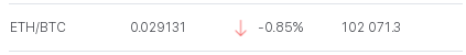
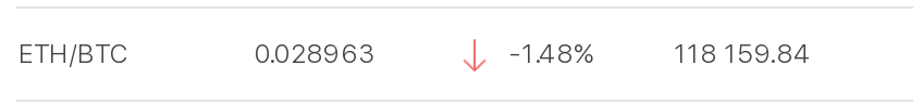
- 0.029131
+ 0.028963

- -0.85%
+ -1.48%

- 102 071.3
+ 118 159.84
